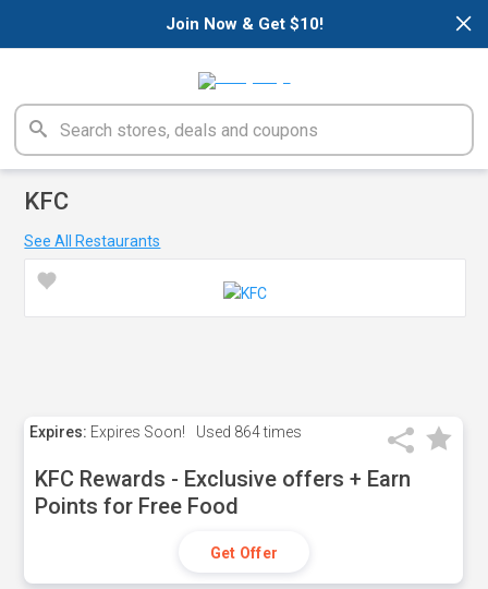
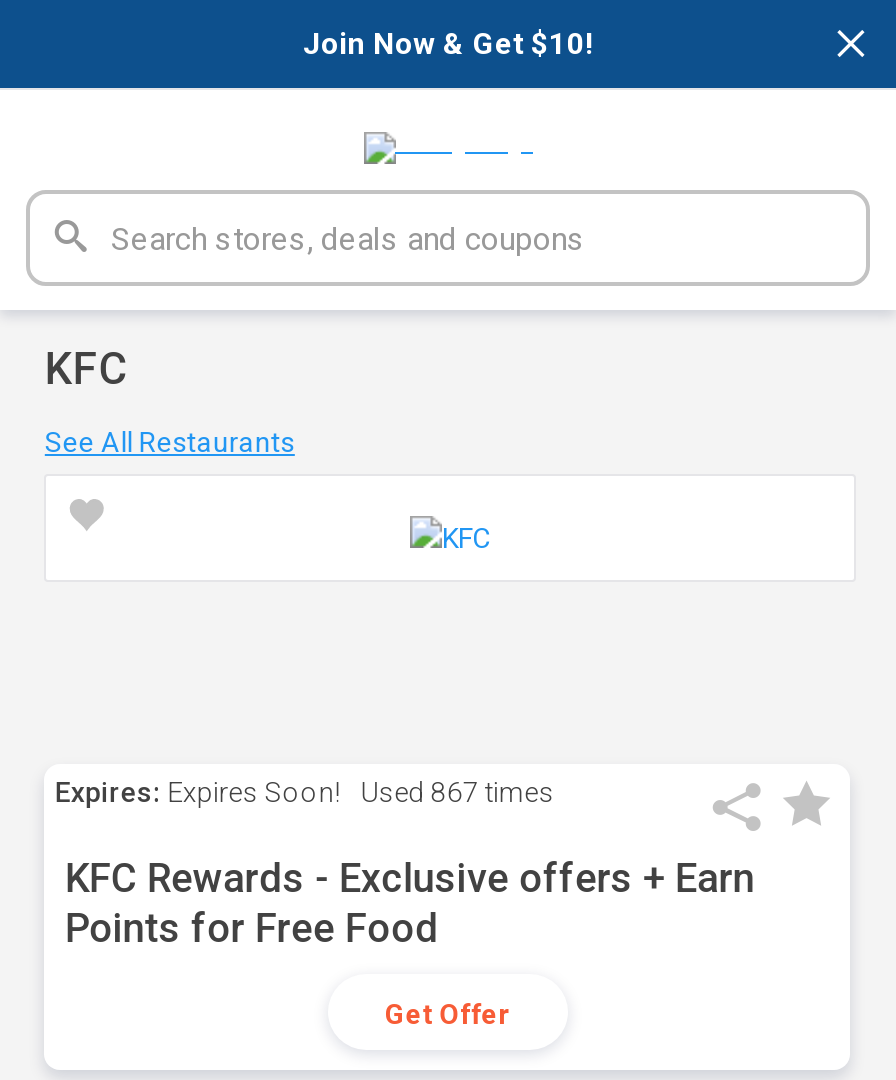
- Expires: Expires Soon! Used 864 times
+ Expires: Expires Soon! Used 867 times
